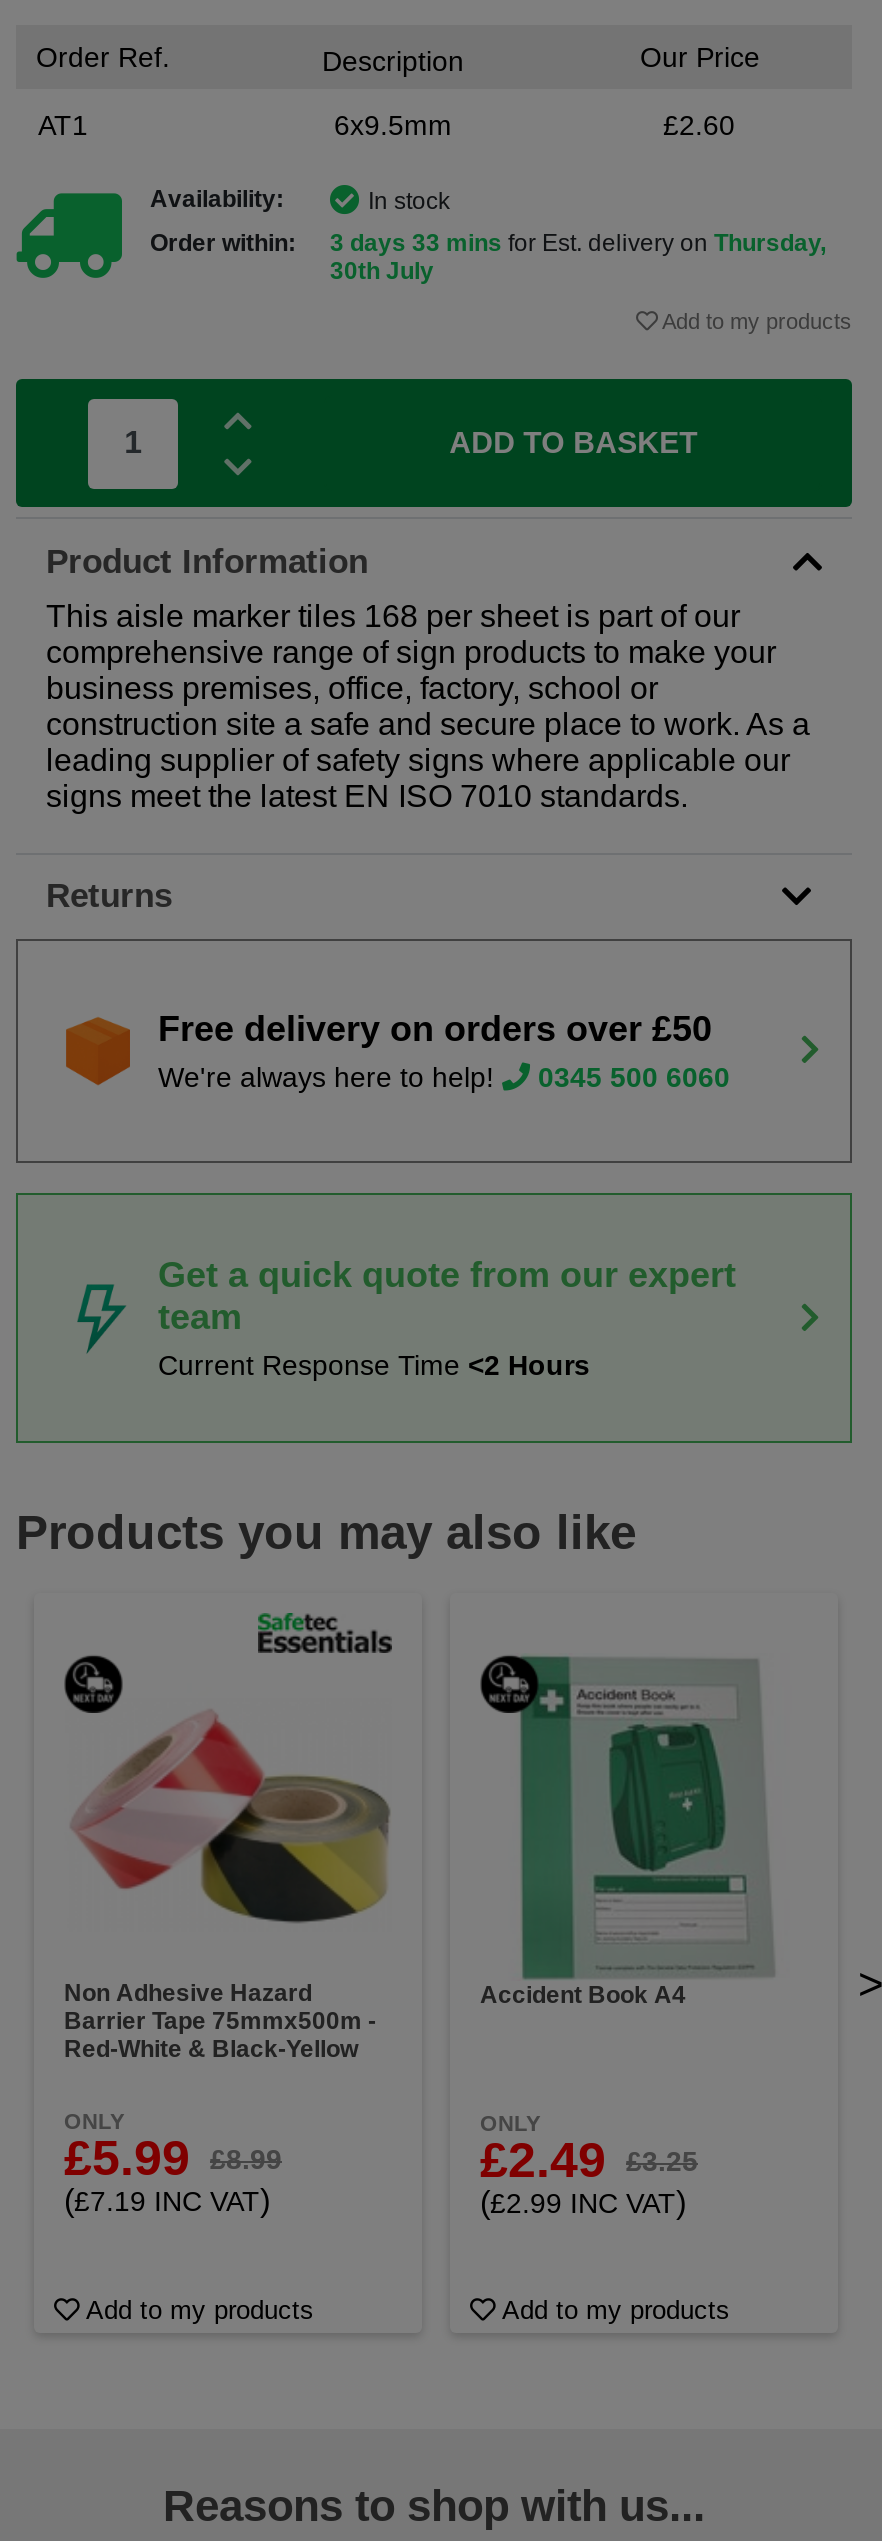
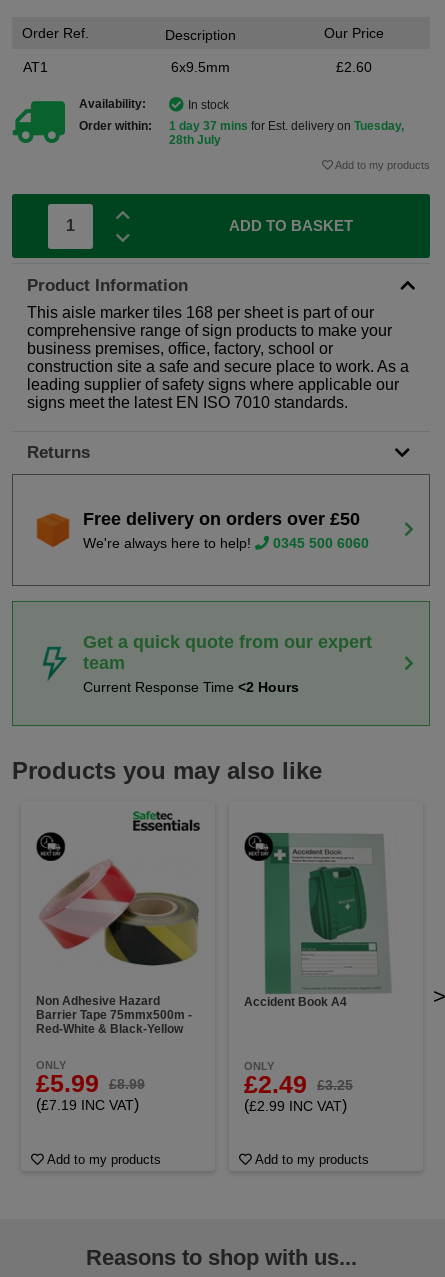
- 3 days 33 mins for Est. delivery on Thursday,
+ 1 day 37 mins for Est. delivery on Tuesday,

- 30th July
+ 28th July
